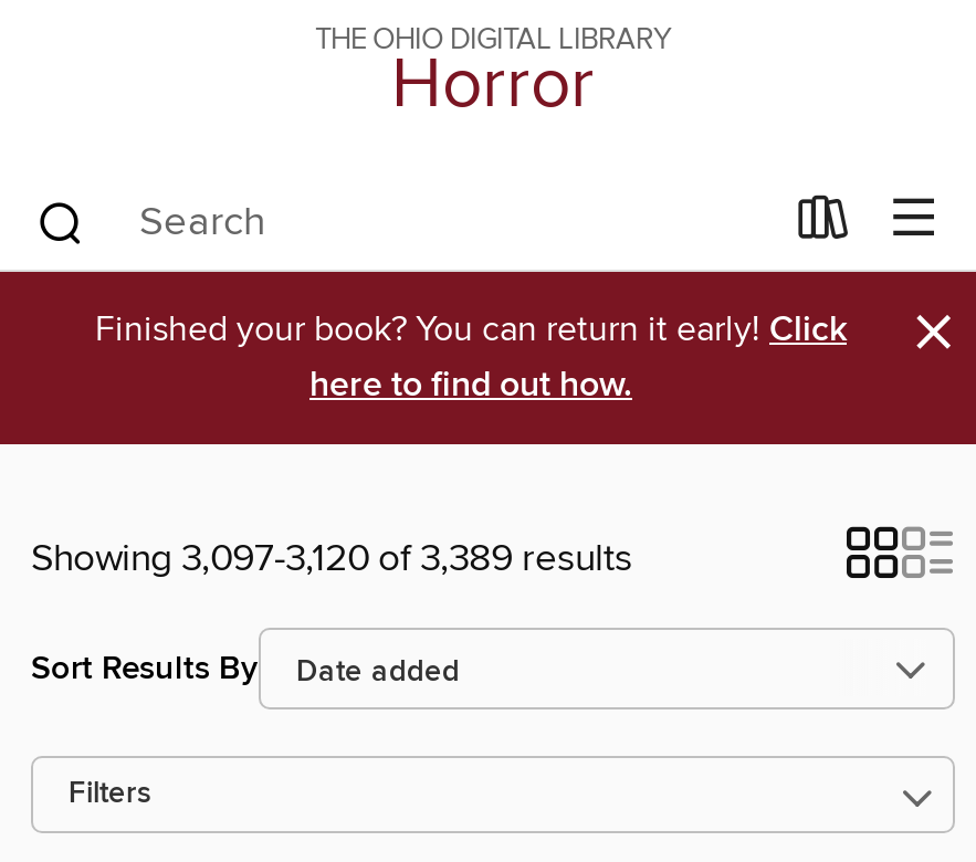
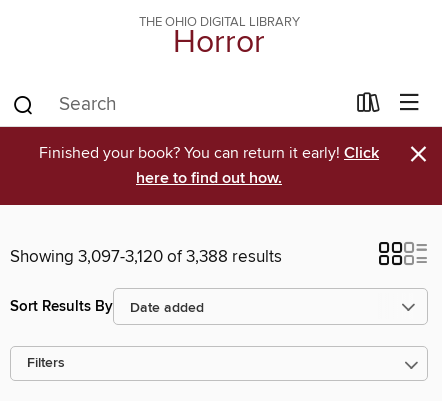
- Showing 3,097-3,120 of 3,389 results
+ Showing 3,097-3,120 of 3,388 results
